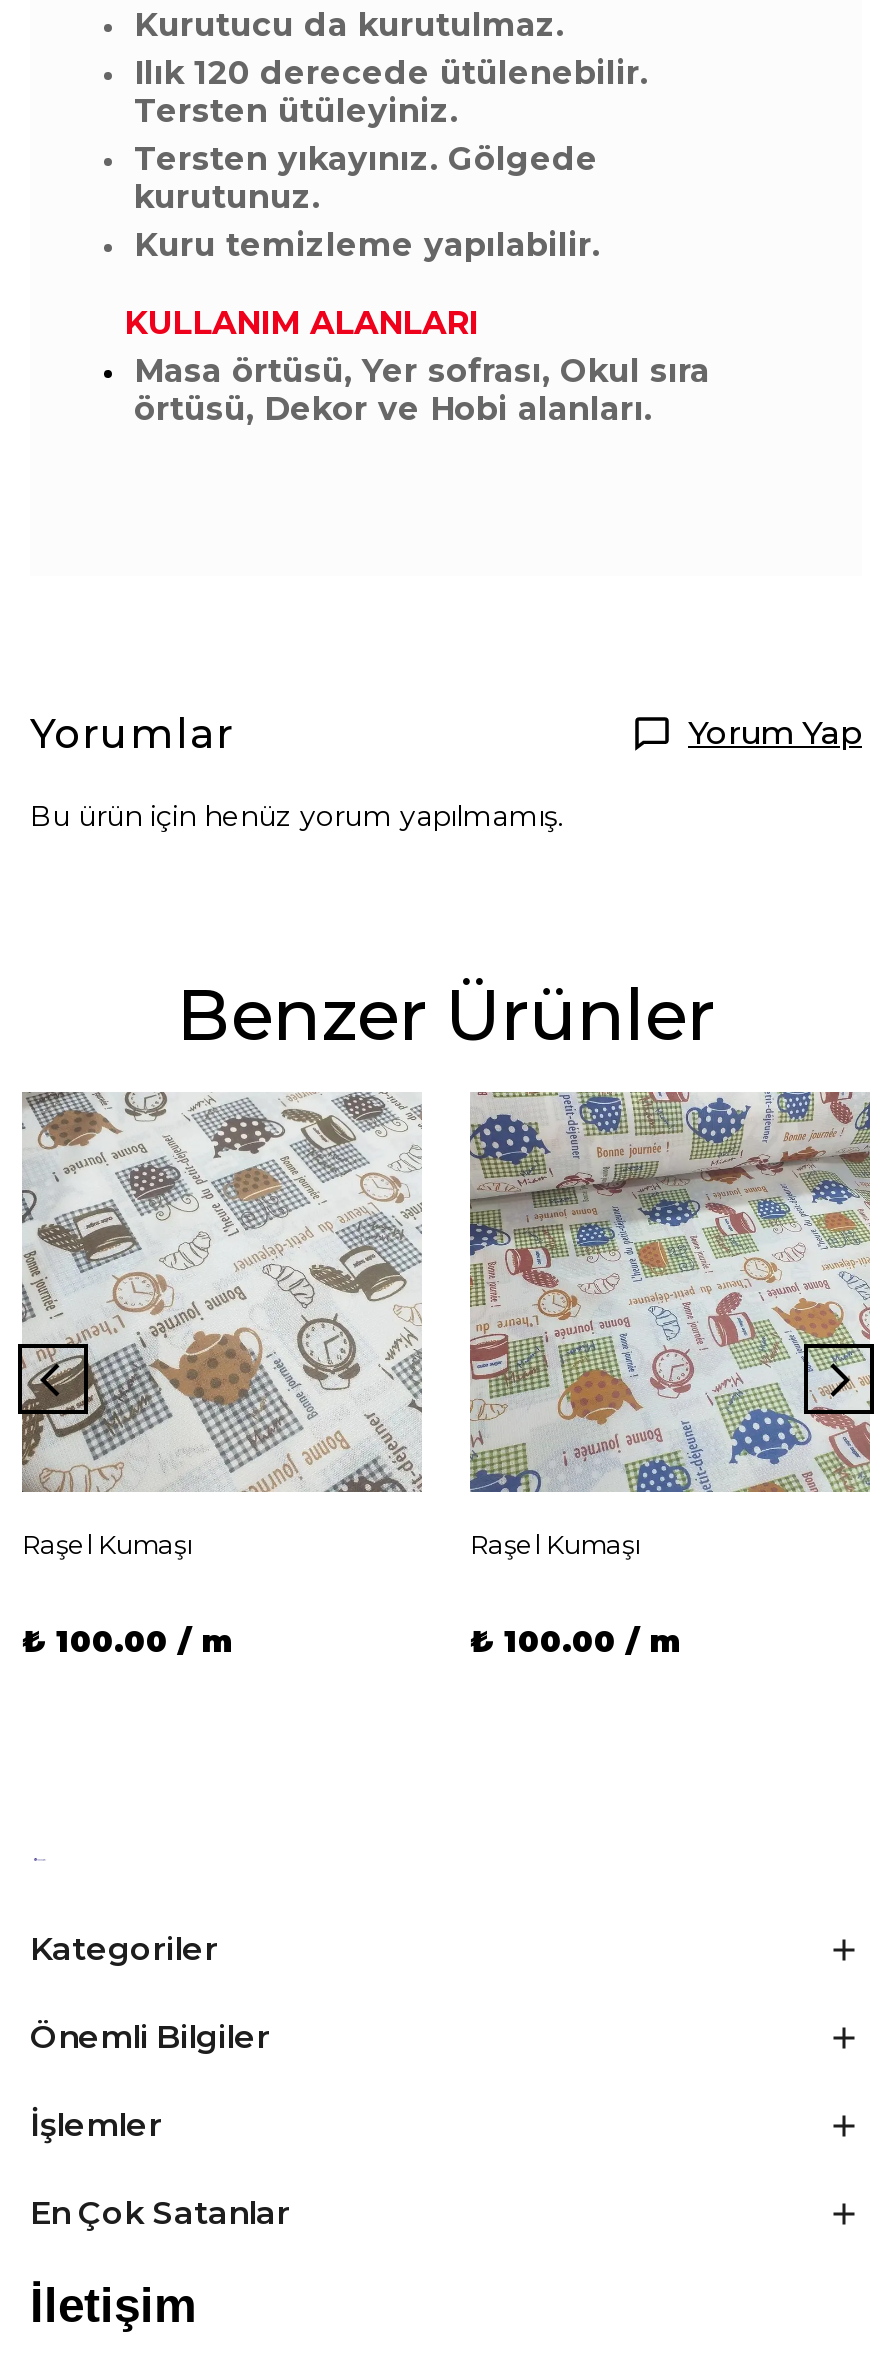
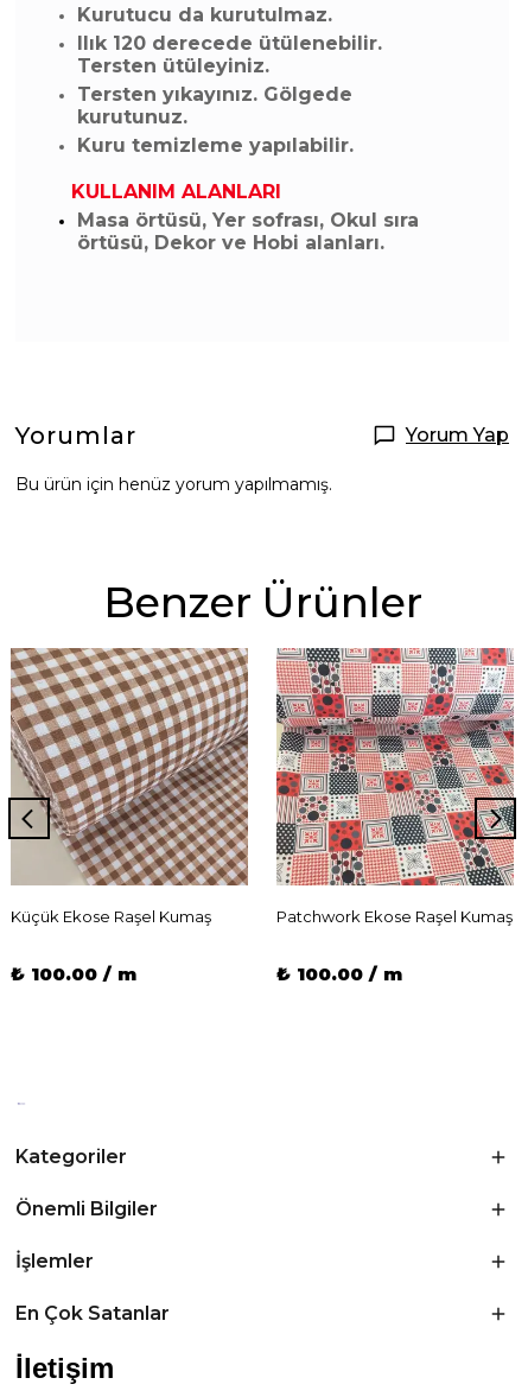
- [image]
- Raşel Kumaşı
+ [image]
+ Küçük Ekose Raşel Kumaş

- [image]
- Raşel Kumaşı
+ [image]
+ Patchwork Ekose Raşel Kumaş
